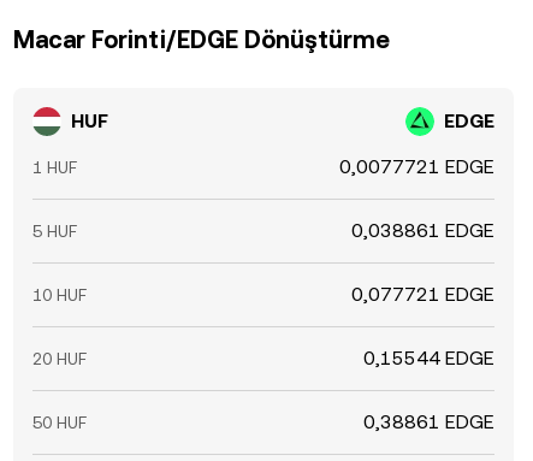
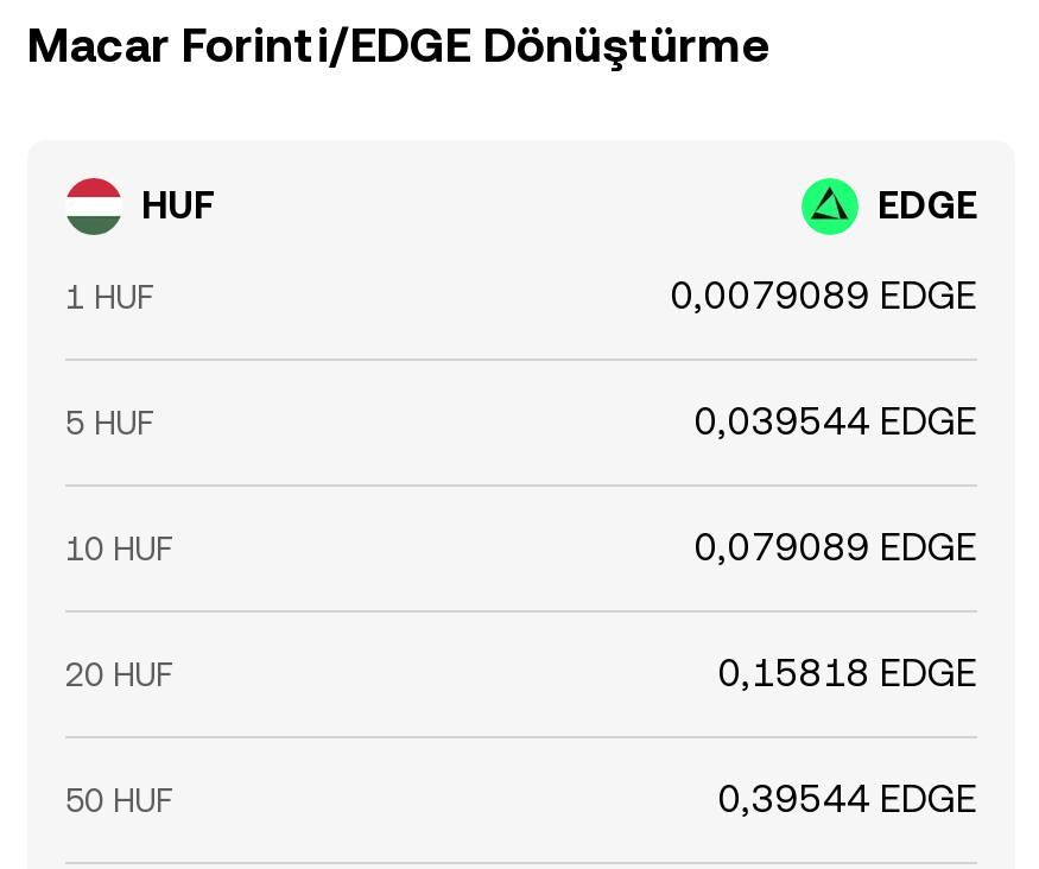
- 0,0077721 EDGE
+ 0,0079089 EDGE

- 0,038861 EDGE
+ 0,039544 EDGE

- 0,077721 EDGE
+ 0,079089 EDGE

- 0,15544 EDGE
+ 0,15818 EDGE

- 0,38861 EDGE
+ 0,39544 EDGE
